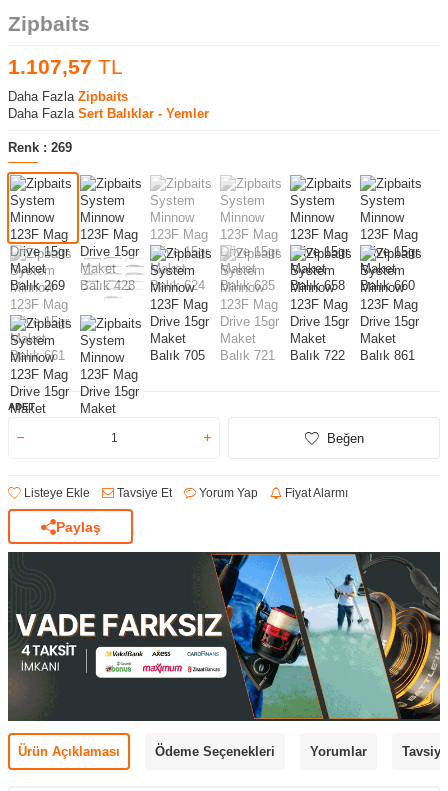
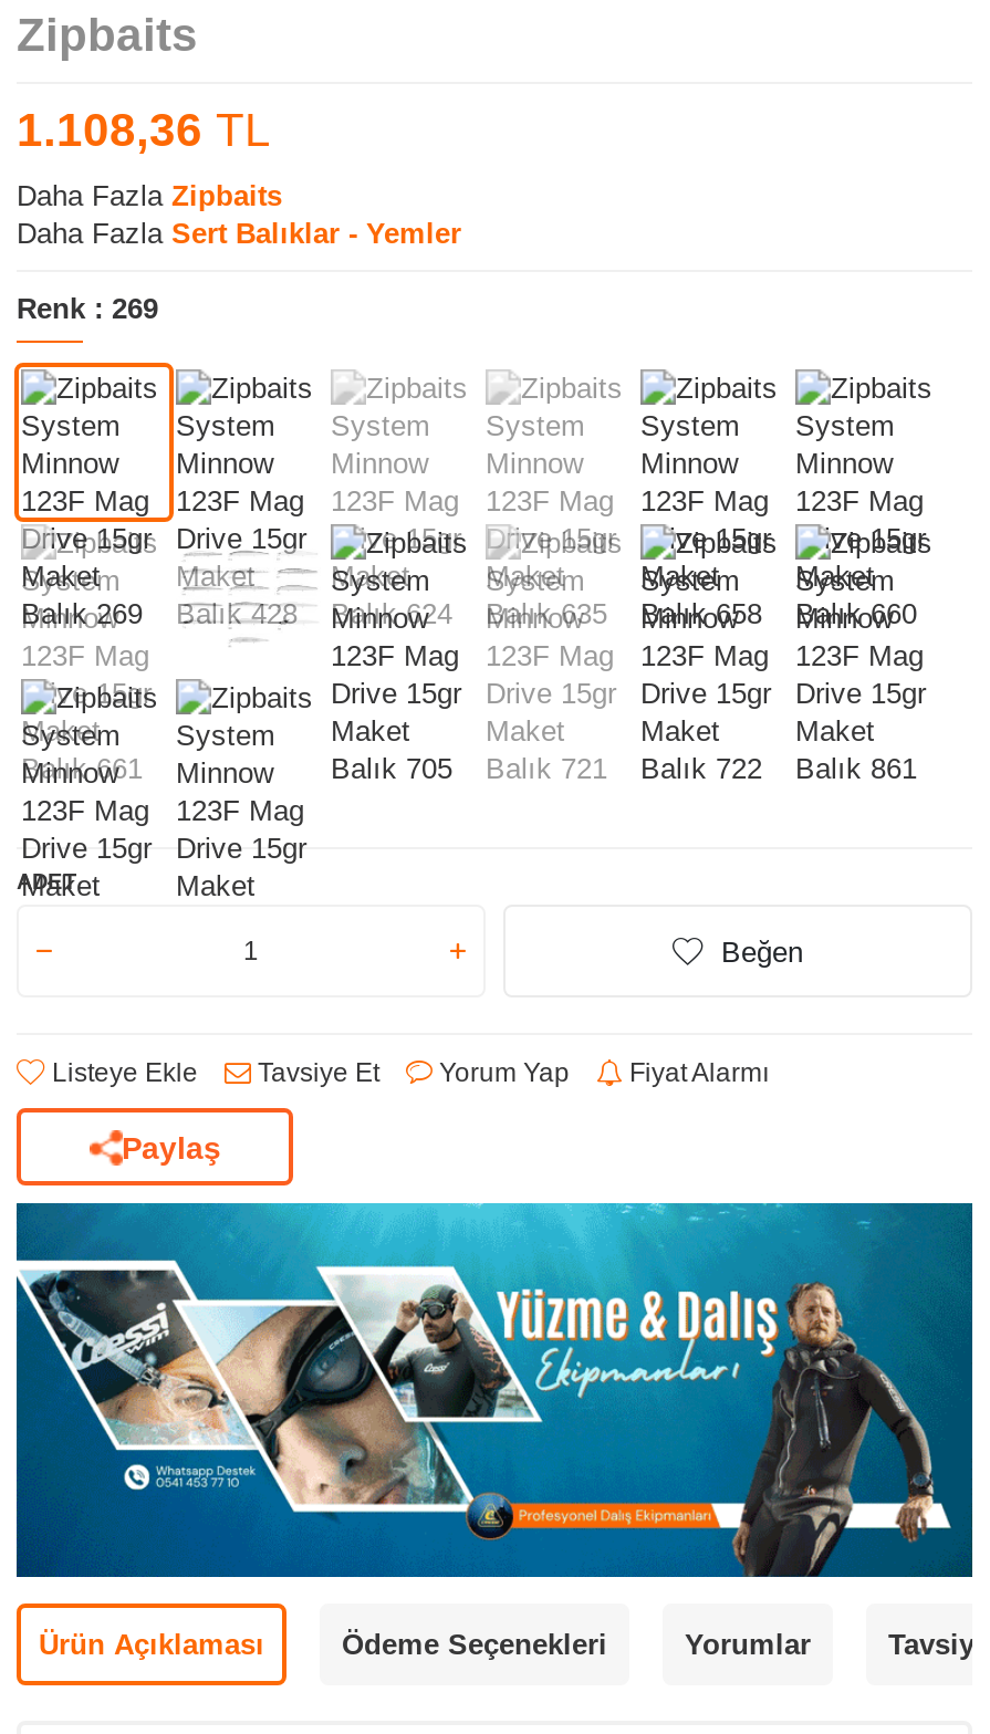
- 1.107,57 TL
+ 1.108,36 TL

- [image]
+ [image]
